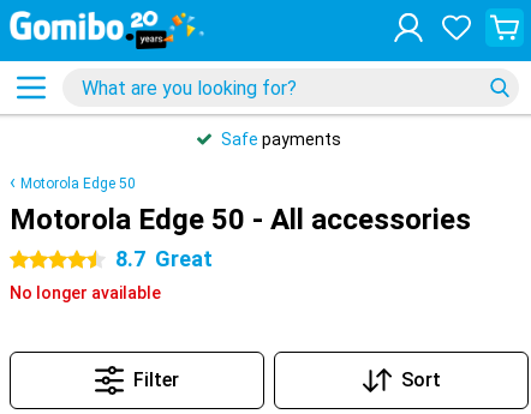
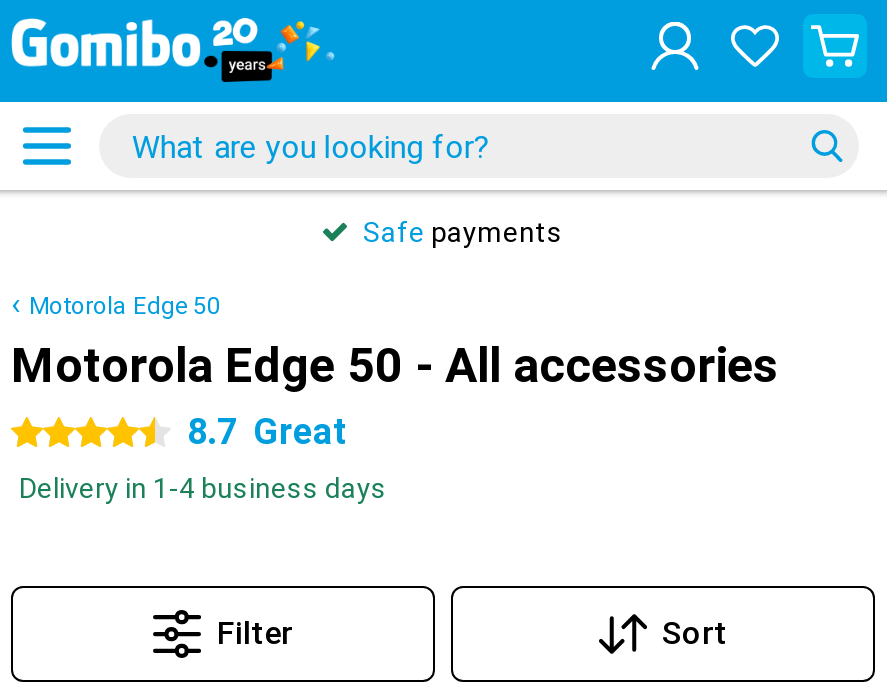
- No longer available
+ Delivery in 1-4 business days
